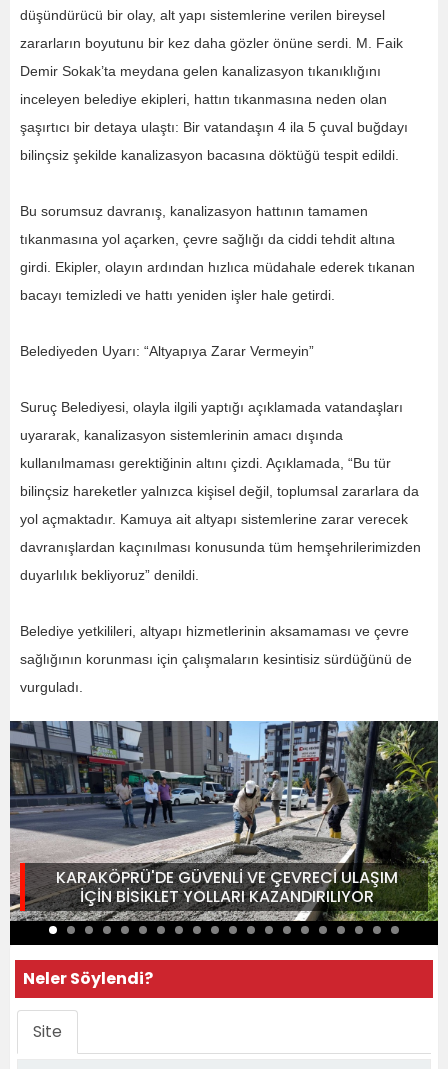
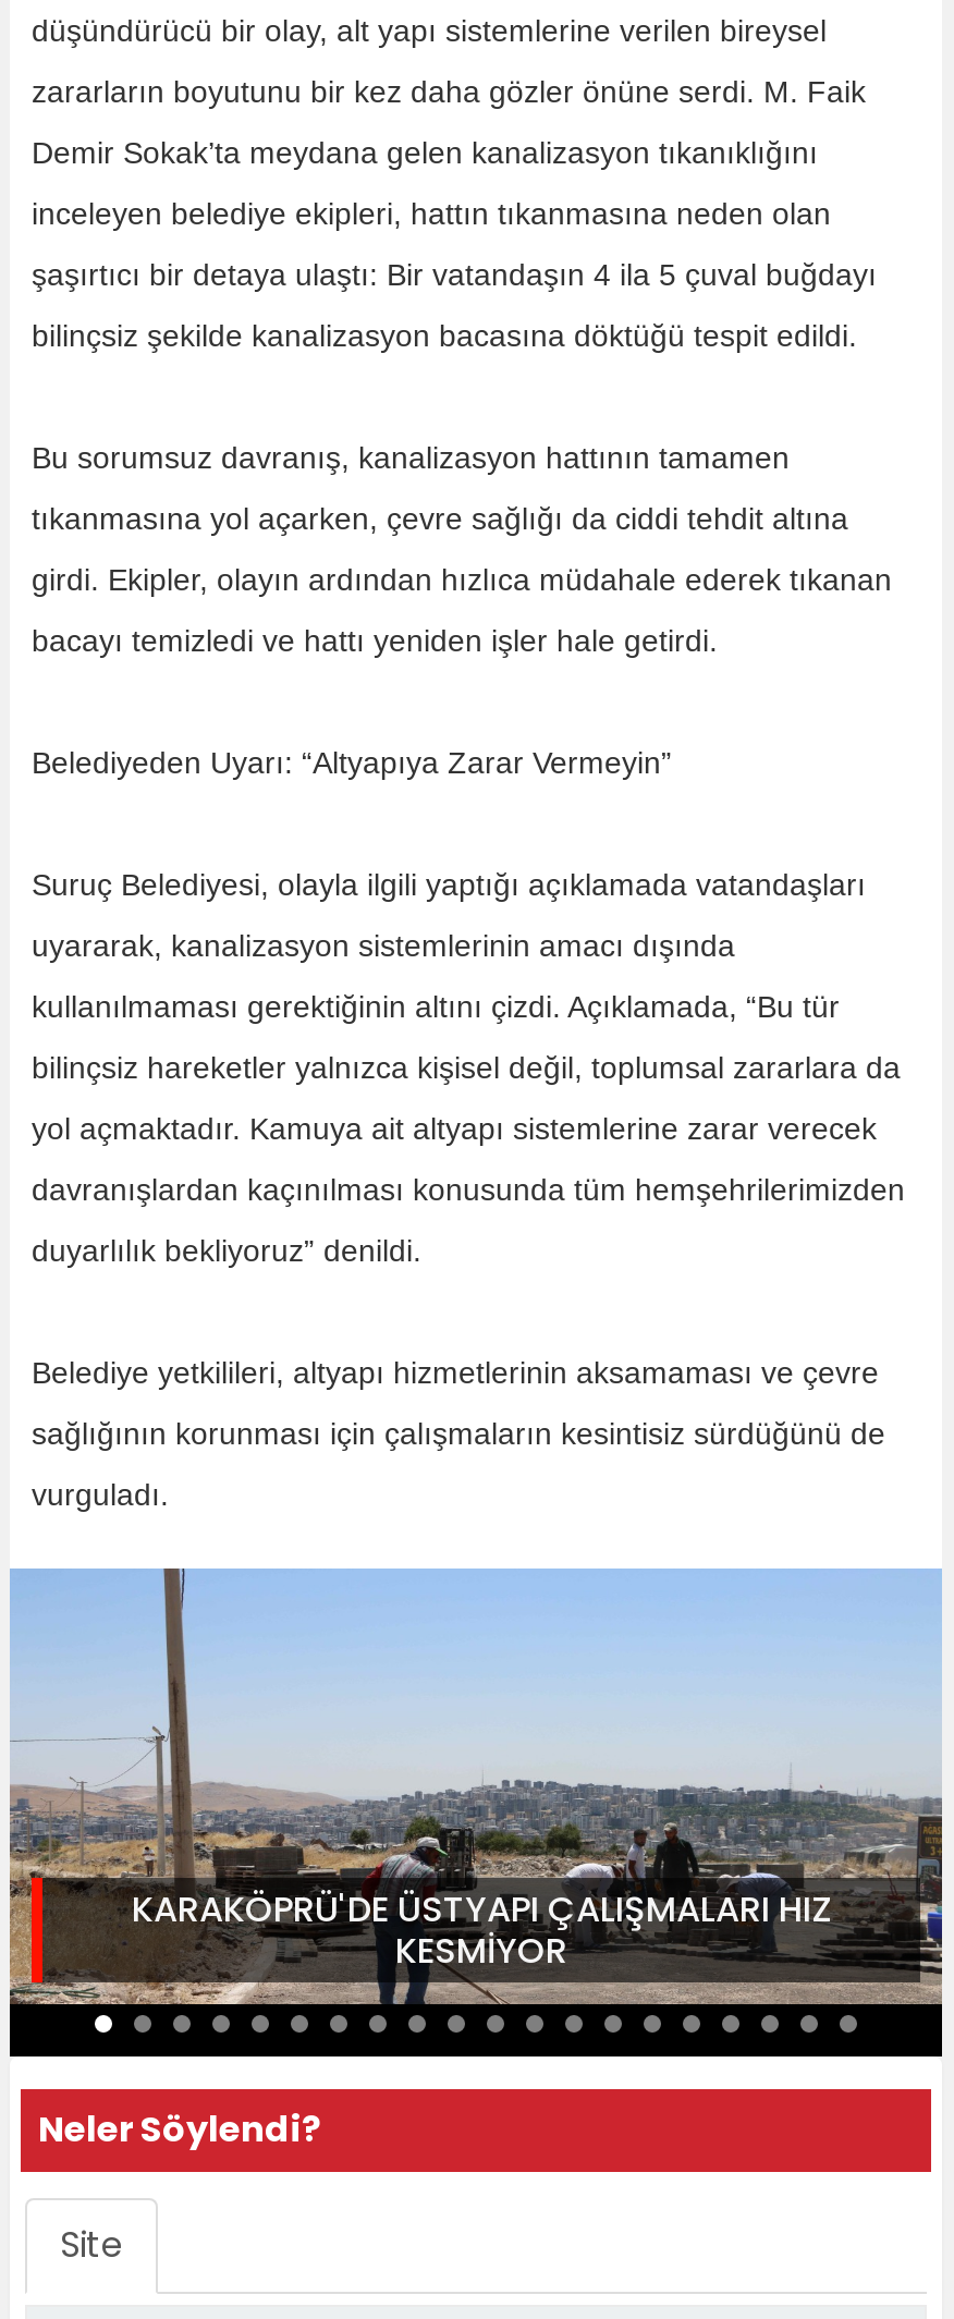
- [image]
- KARAKÖPRÜ'DE GÜVENLİ VE ÇEVRECİ ULAŞIM
- İÇİN BİSİKLET YOLLARI KAZANDIRILIYOR
+ [image]
+ KARAKÖPRÜ'DE ÜSTYAPI ÇALIŞMALARI HIZ
+ KESMİYOR
